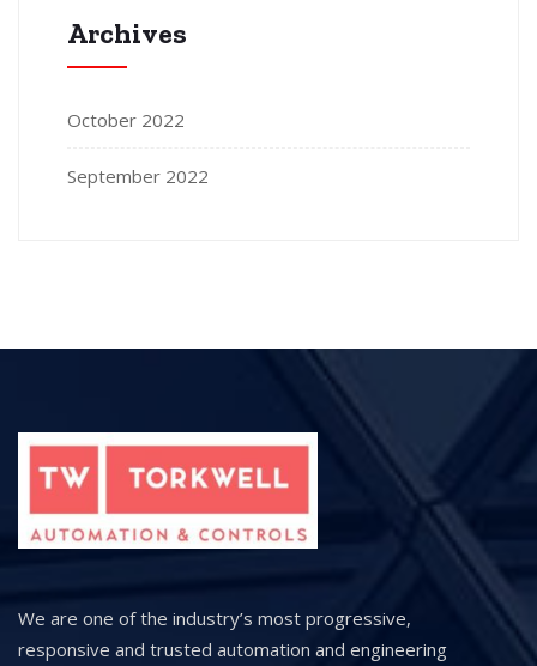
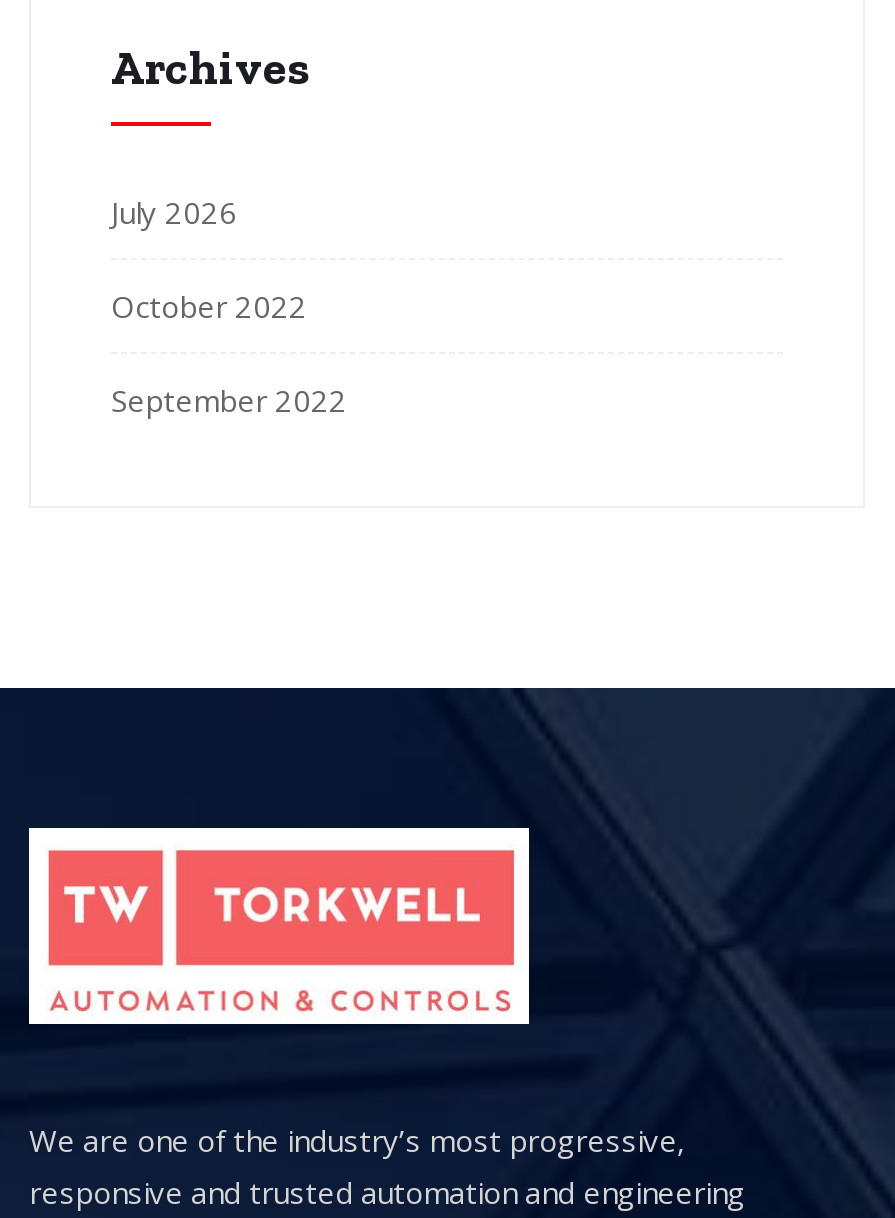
+ July 2026
